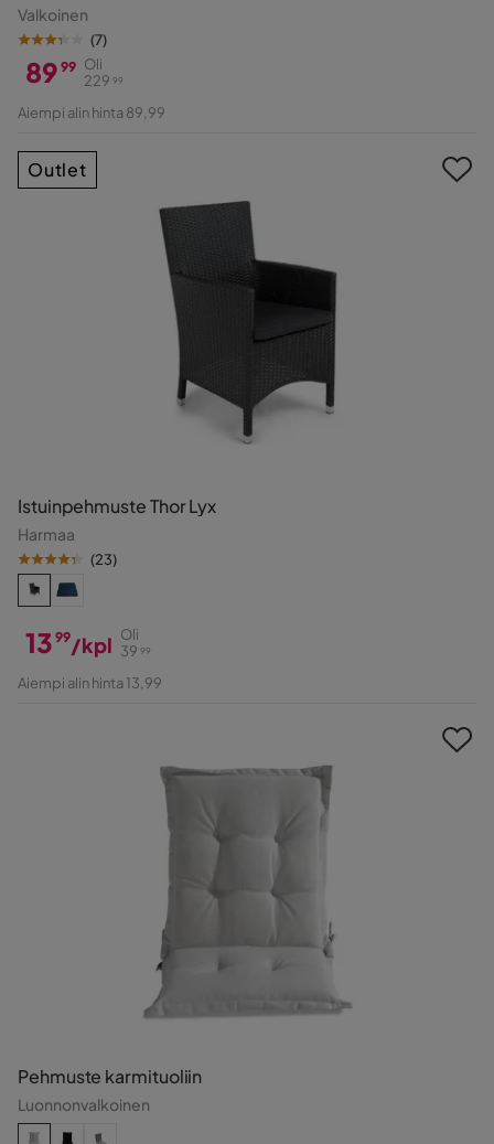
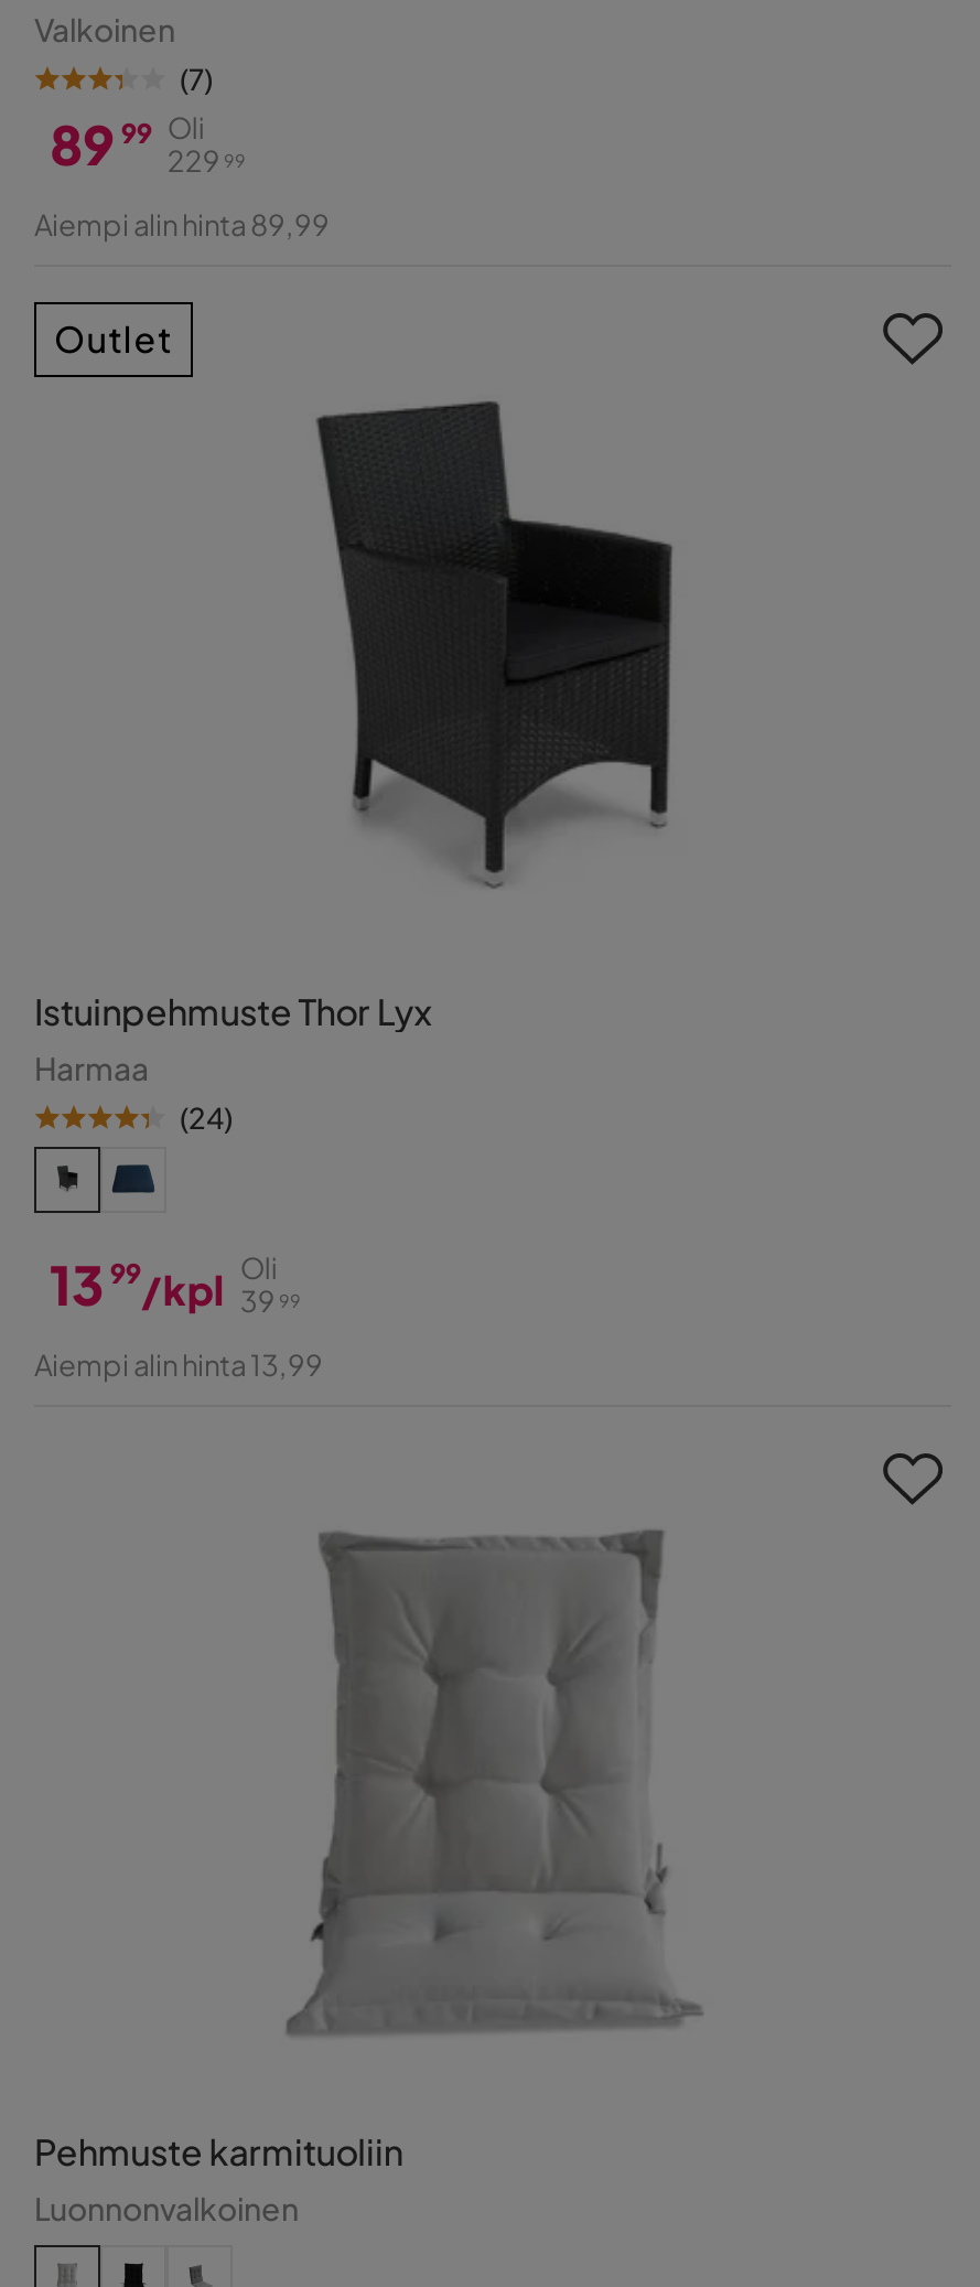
- (23)
+ (24)
